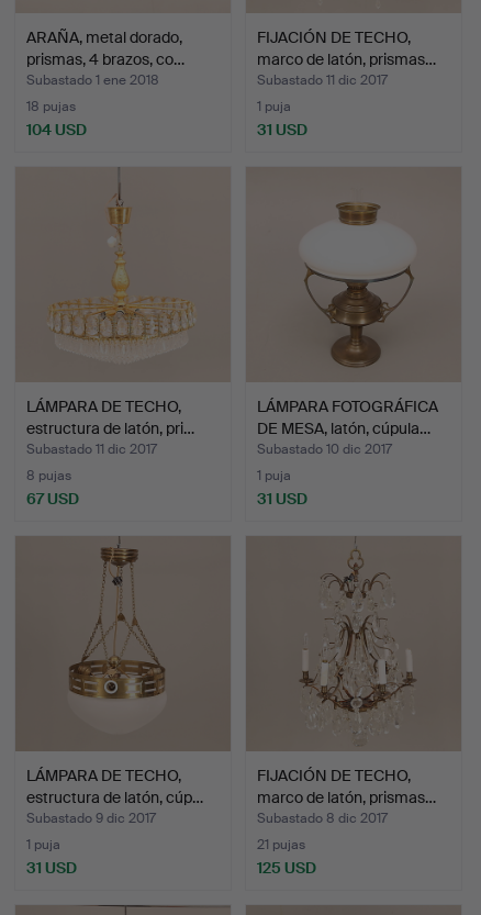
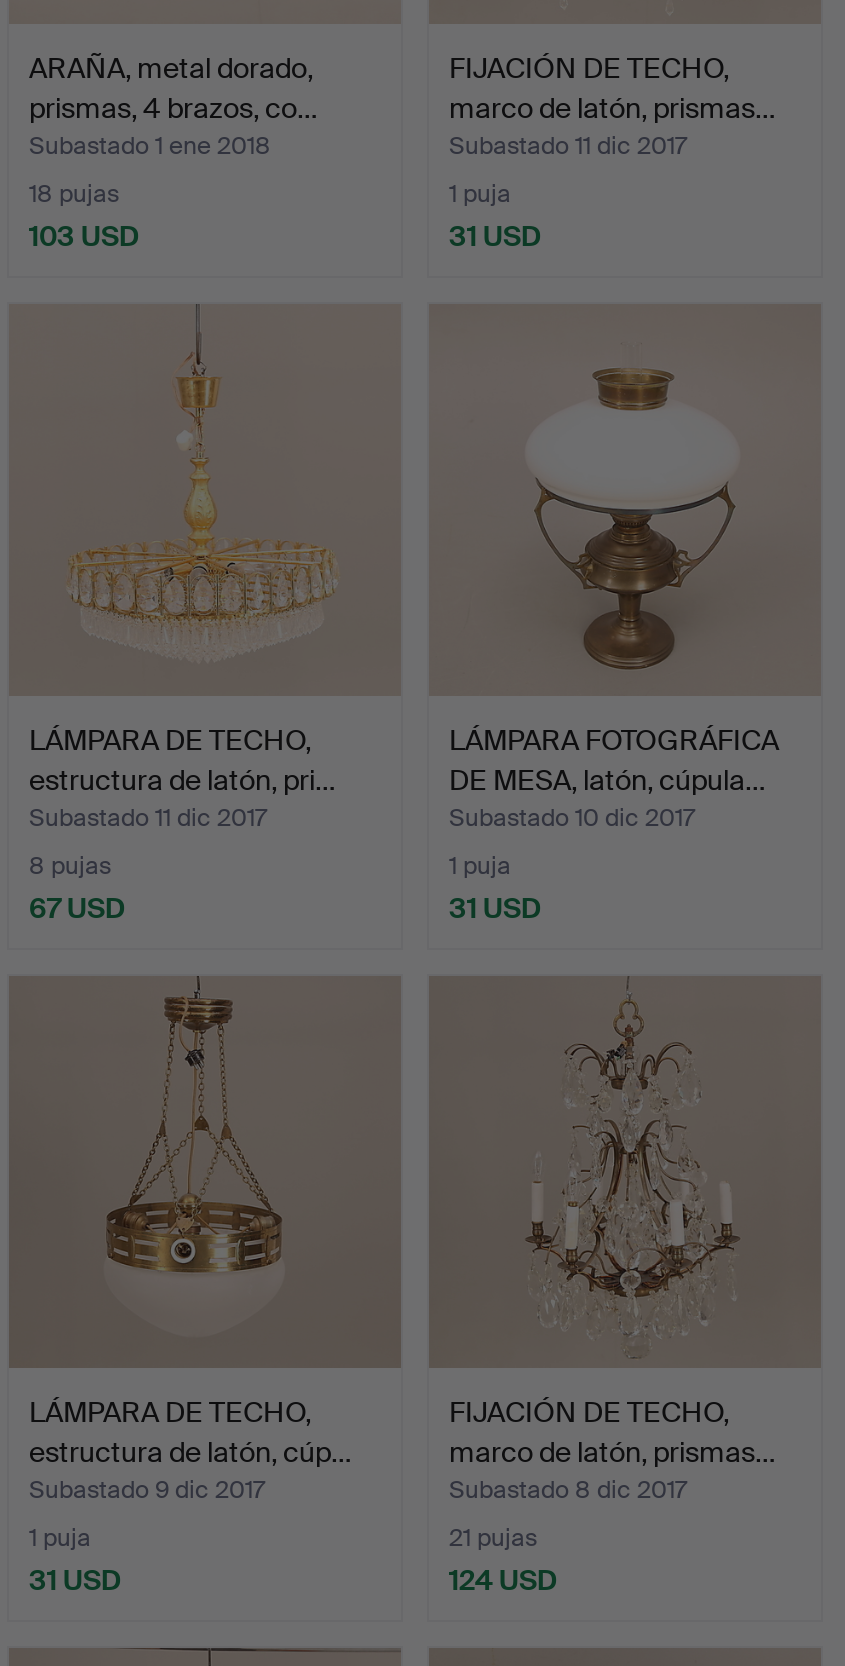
- 104 USD
+ 103 USD

- 125 USD
+ 124 USD
